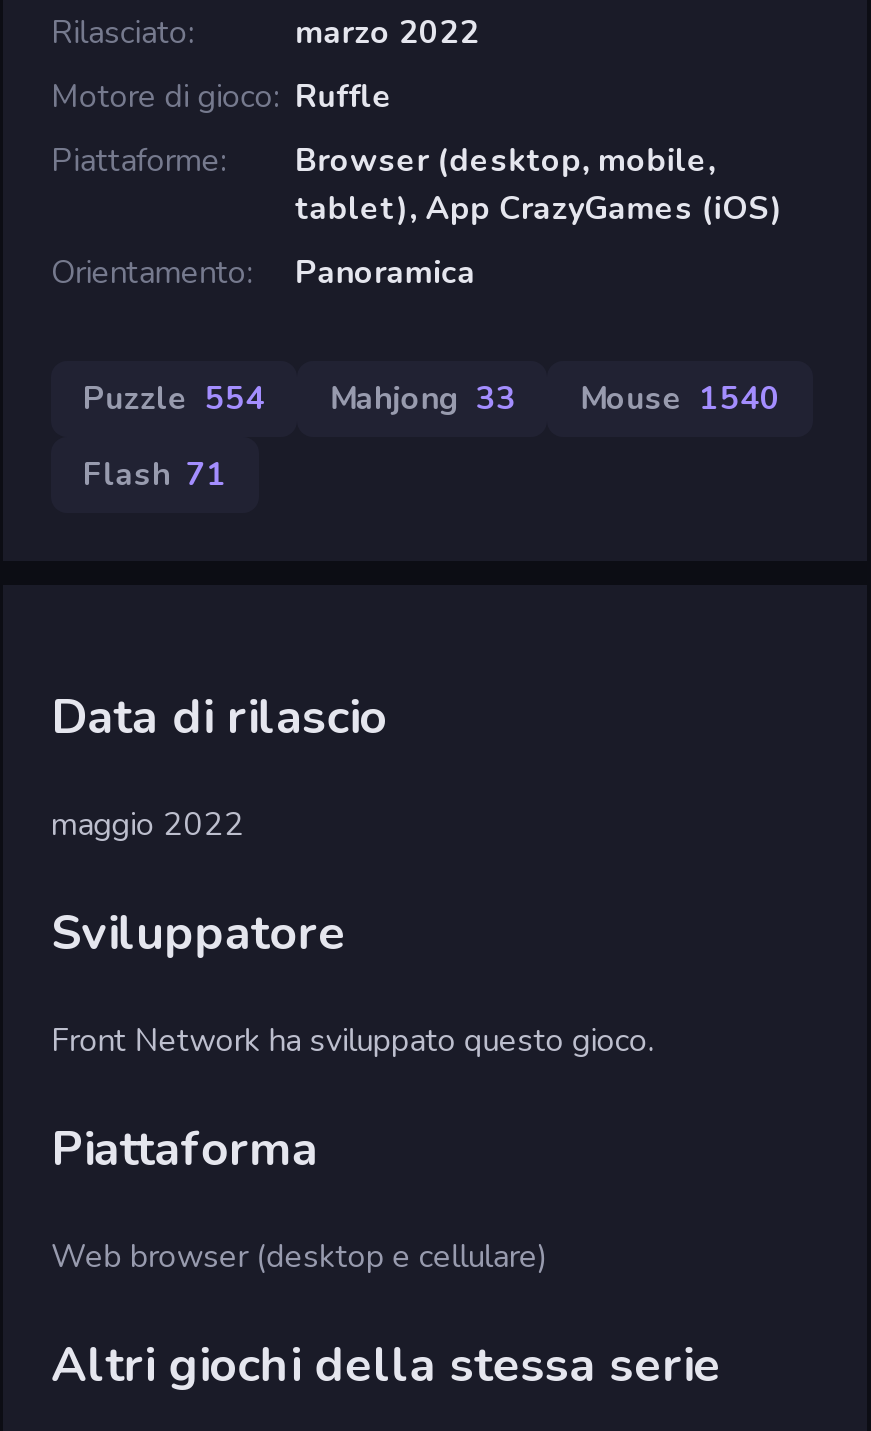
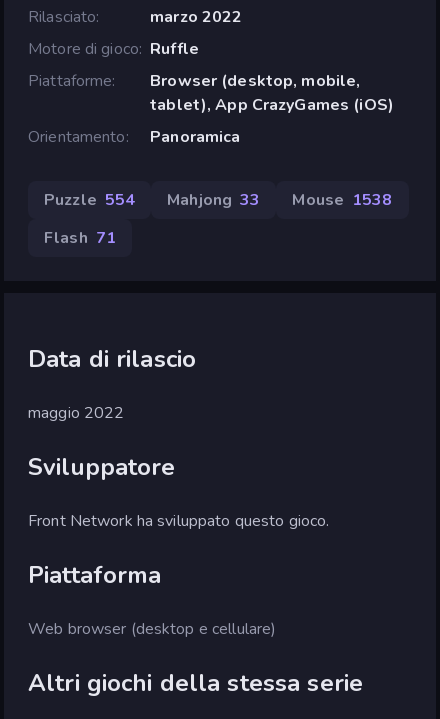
- Puzzle 554 Mahjong 33 Mouse 1540
+ Puzzle 554 Mahjong 33 Mouse 1538
